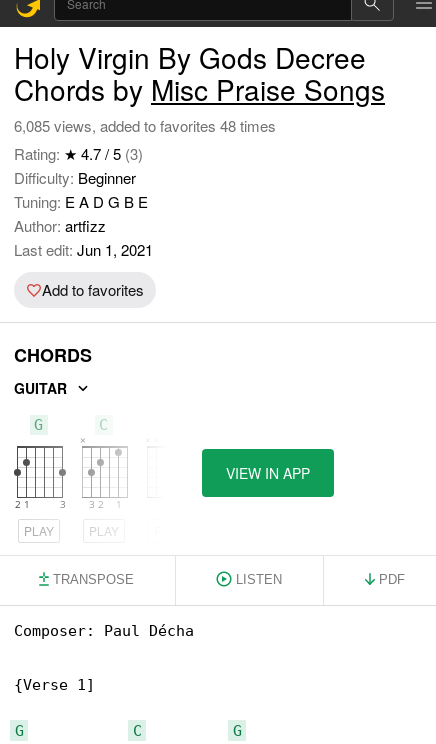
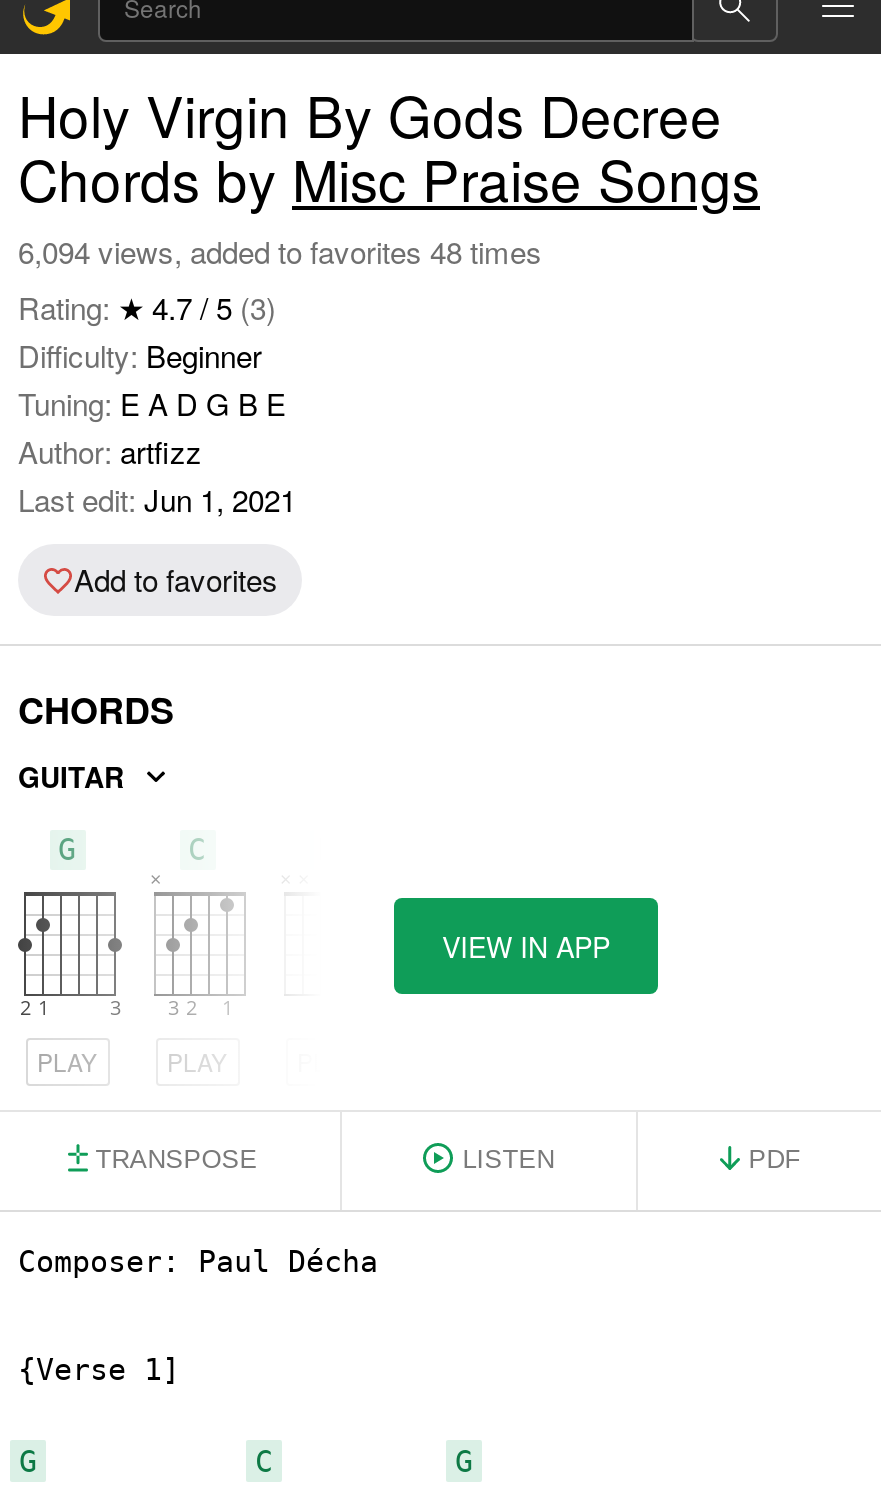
- 6,085 views, added to favorites 48 times
+ 6,094 views, added to favorites 48 times
